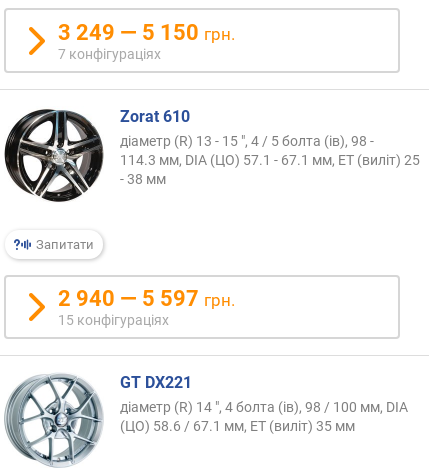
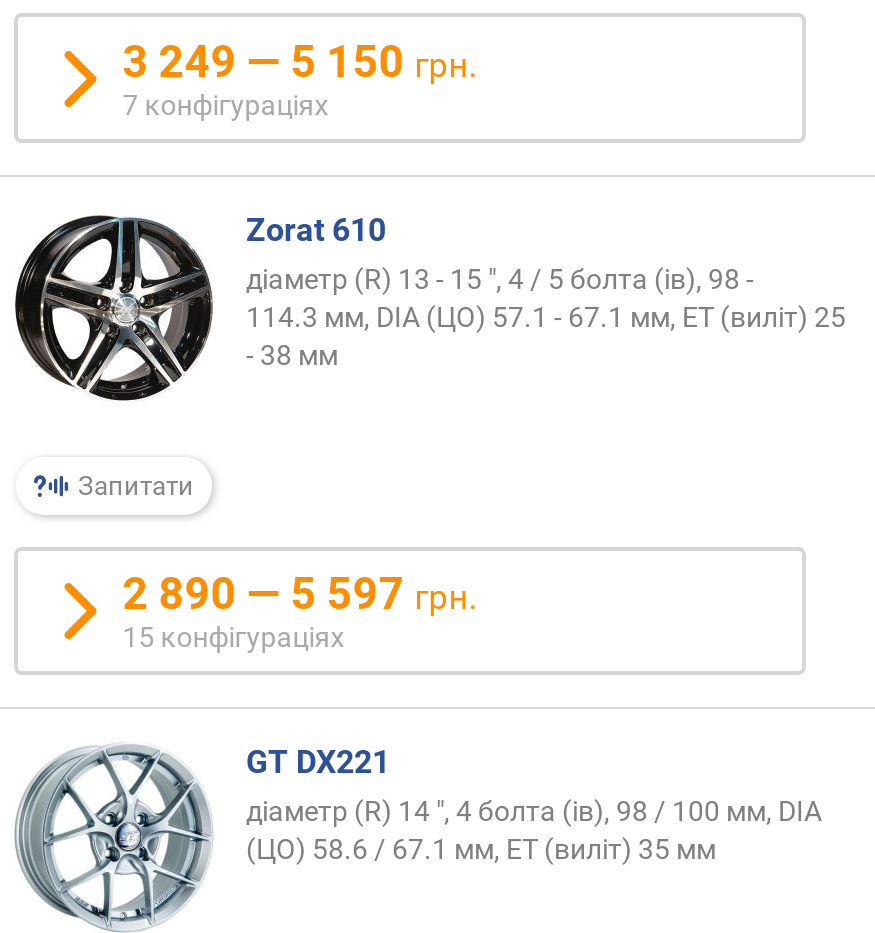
- 2 940 — 5 597 грн.
+ 2 890 — 5 597 грн.
